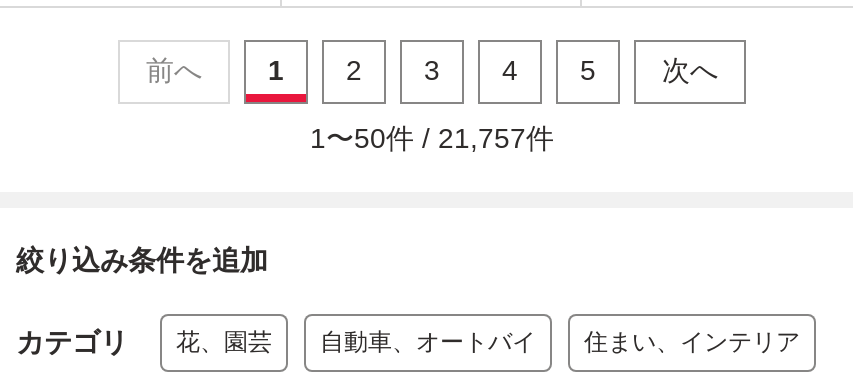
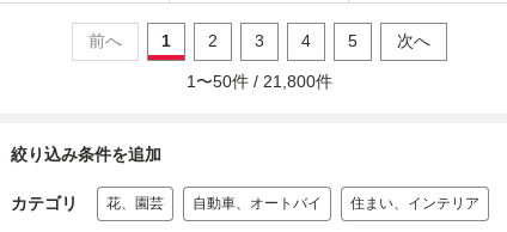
- 1〜50件 / 21,757件
+ 1〜50件 / 21,800件
